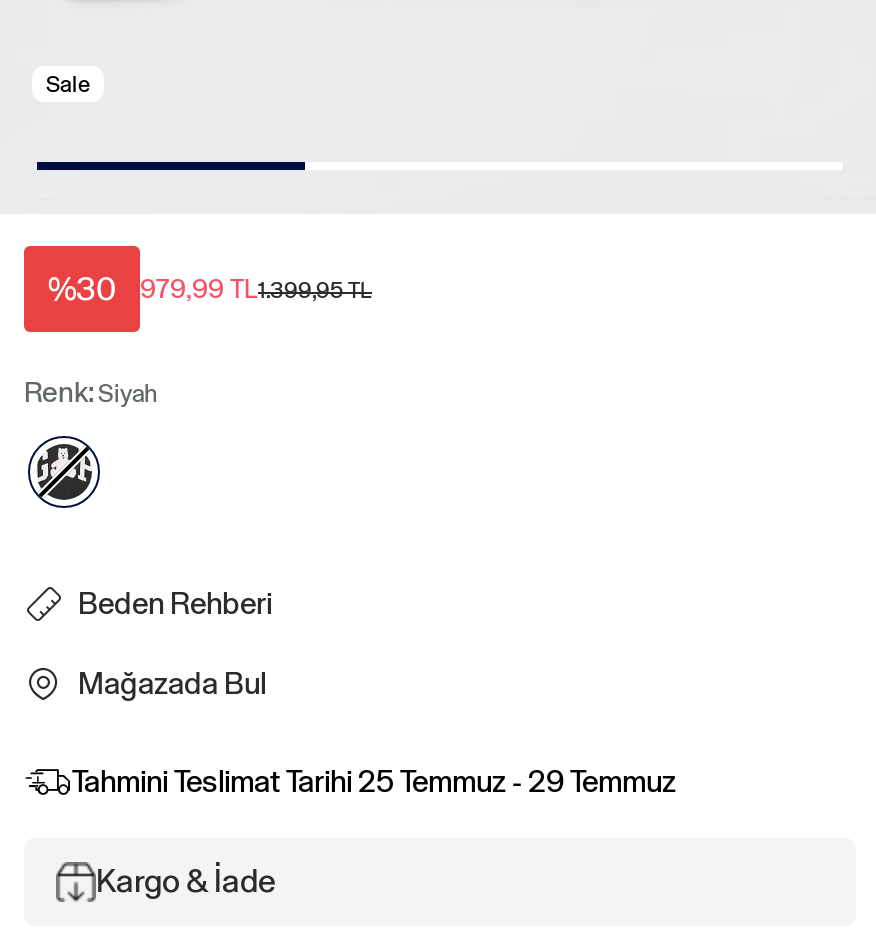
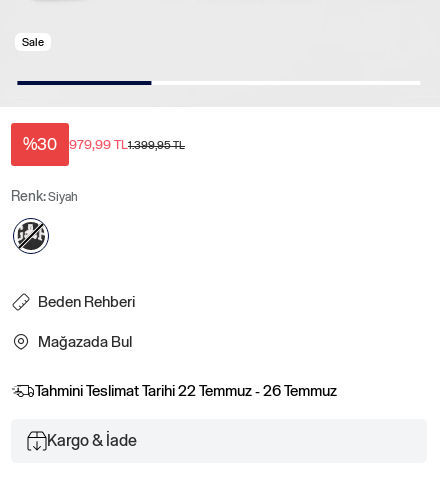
- Tahmini Teslimat Tarihi 25 Temmuz - 29 Temmuz
+ Tahmini Teslimat Tarihi 22 Temmuz - 26 Temmuz
